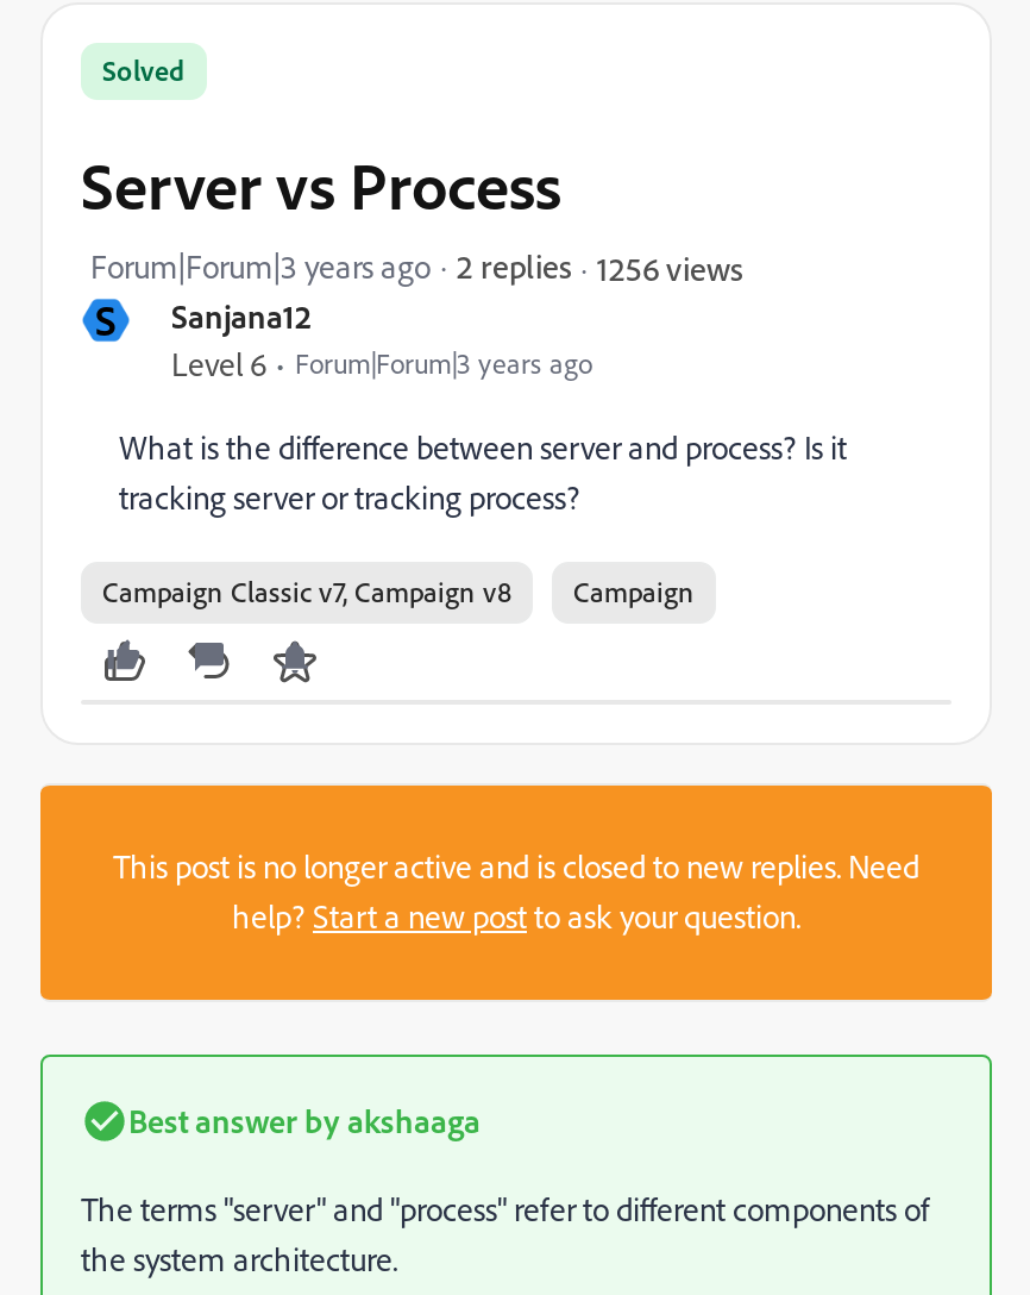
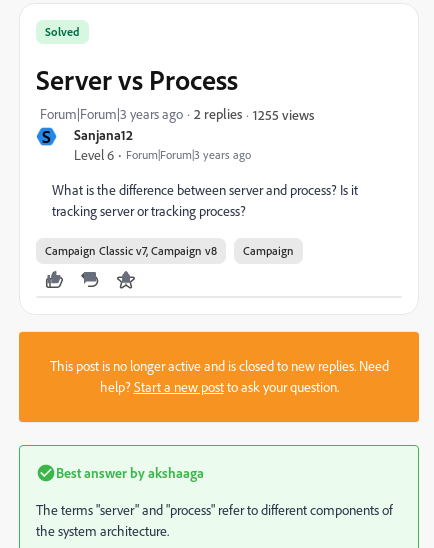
- 1256 views
+ 1255 views
